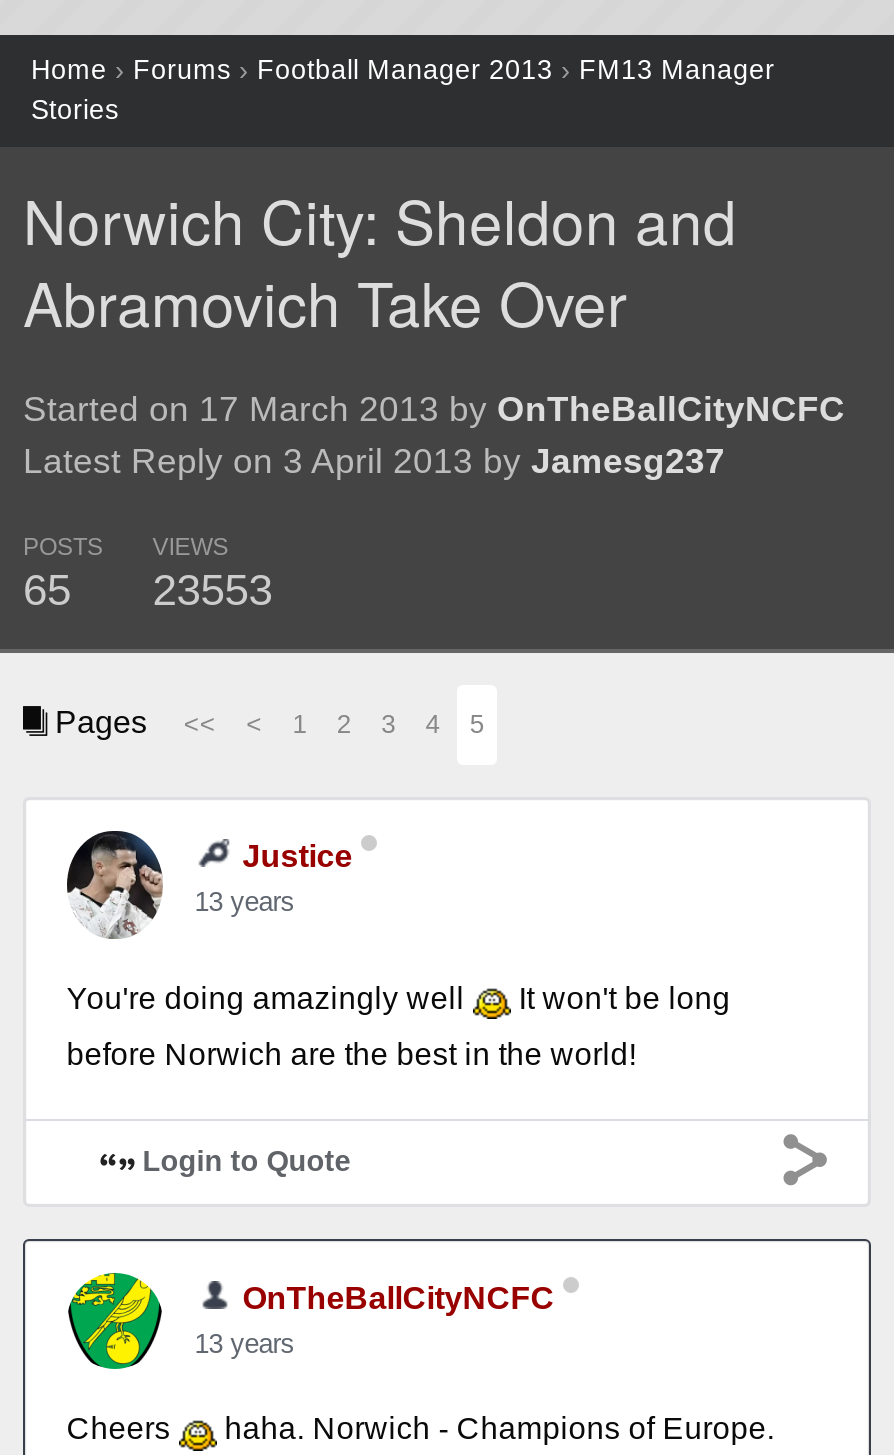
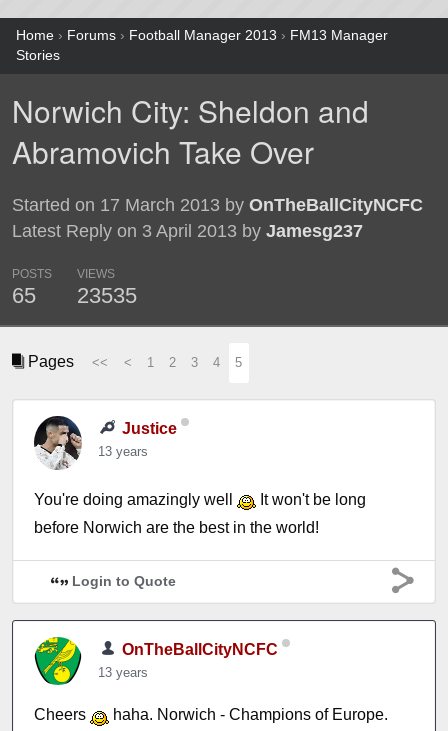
- 65 23553
+ 65 23535
